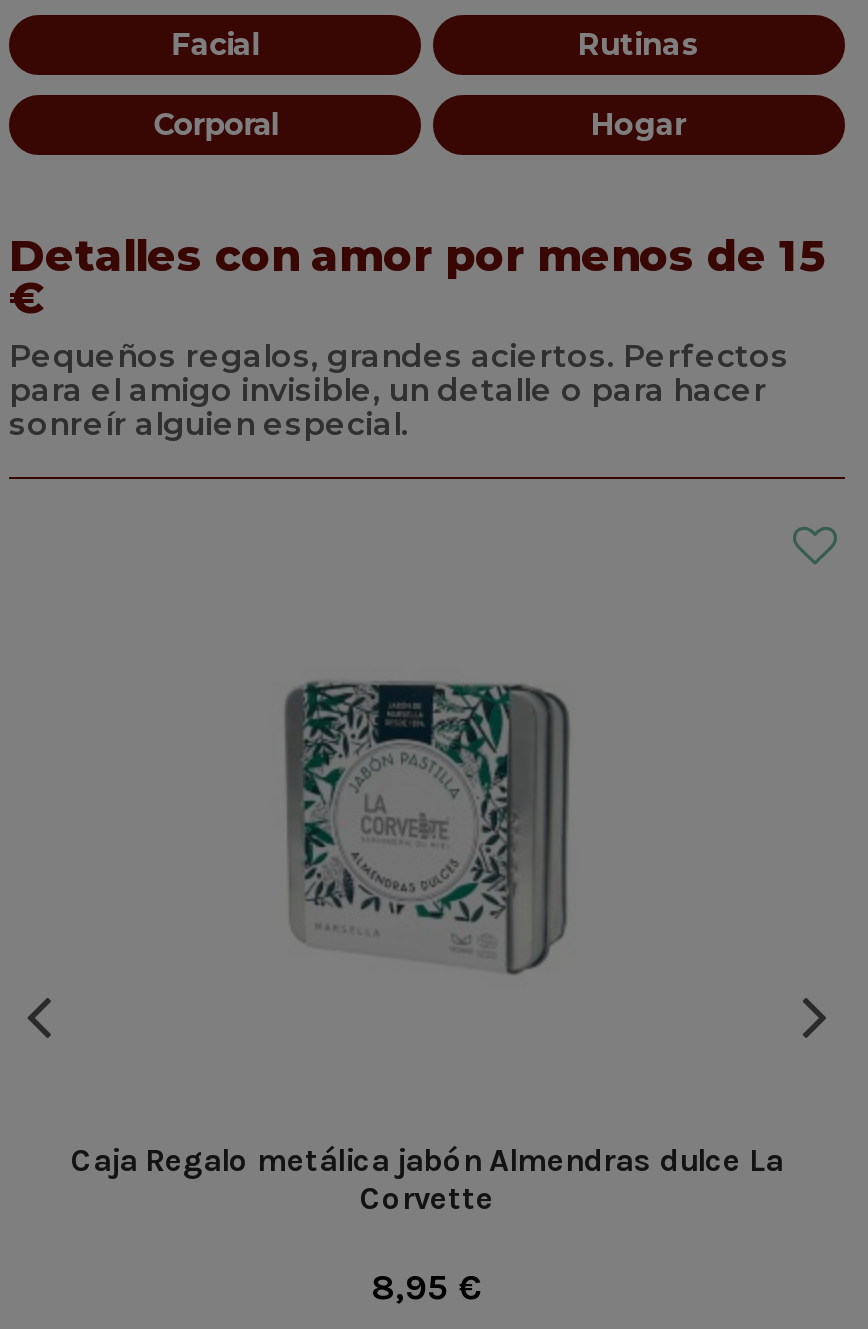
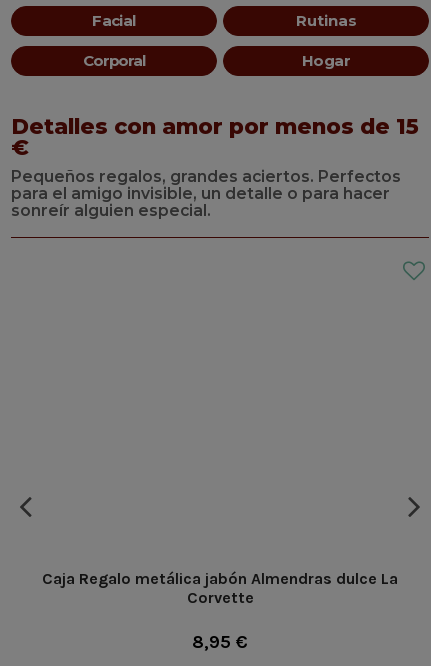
- [image]
